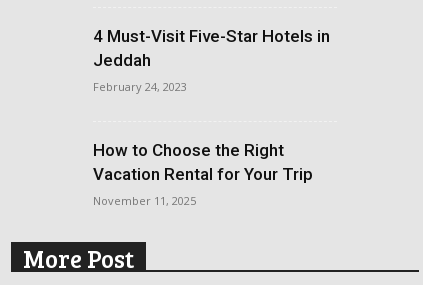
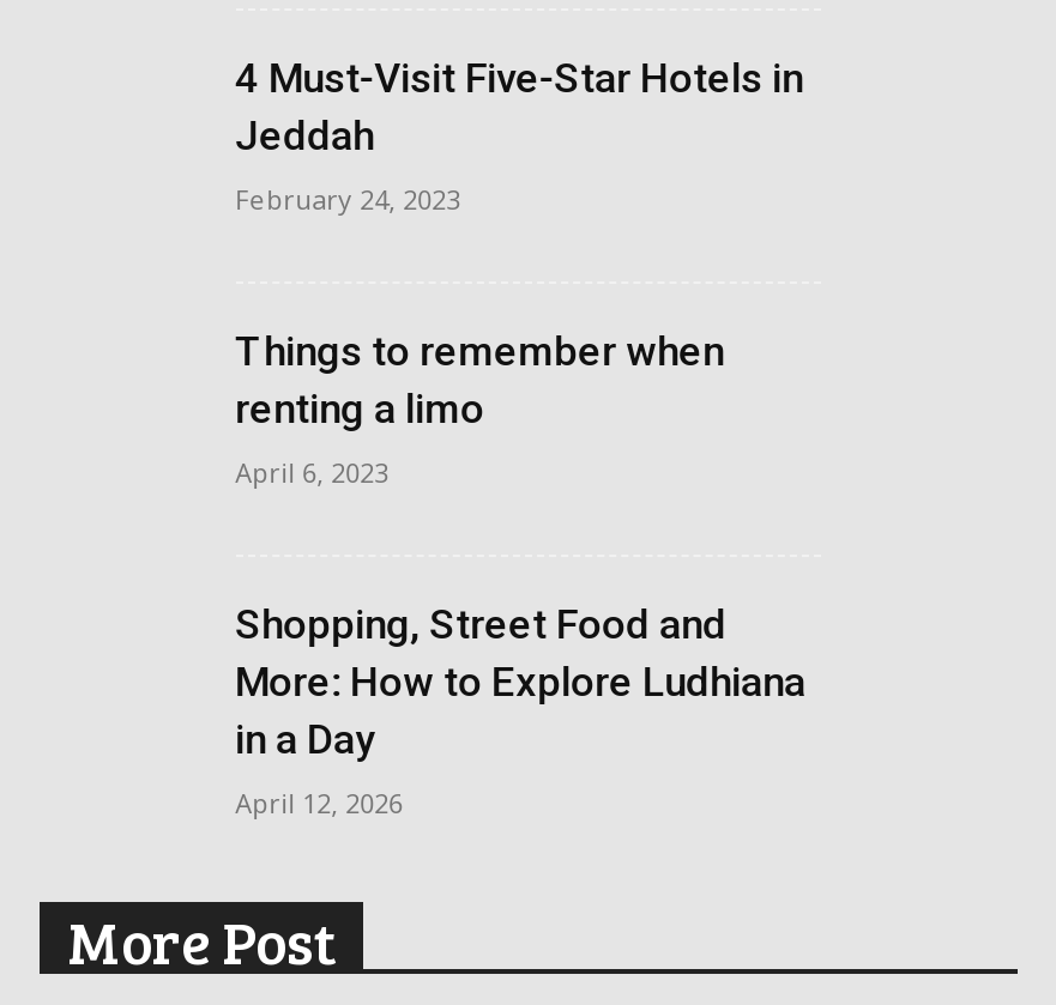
- How to Choose the Right
- Vacation Rental for Your Trip
- November 11, 2025
+ Things to remember when
+ renting a limo
+ April 6, 2023
+ Shopping, Street Food and
+ More: How to Explore Ludhiana
+ in a Day
+ April 12, 2026
